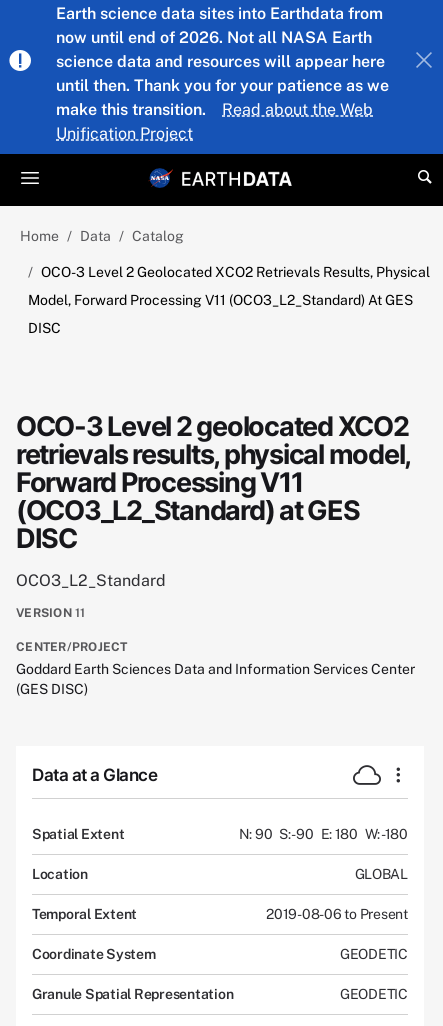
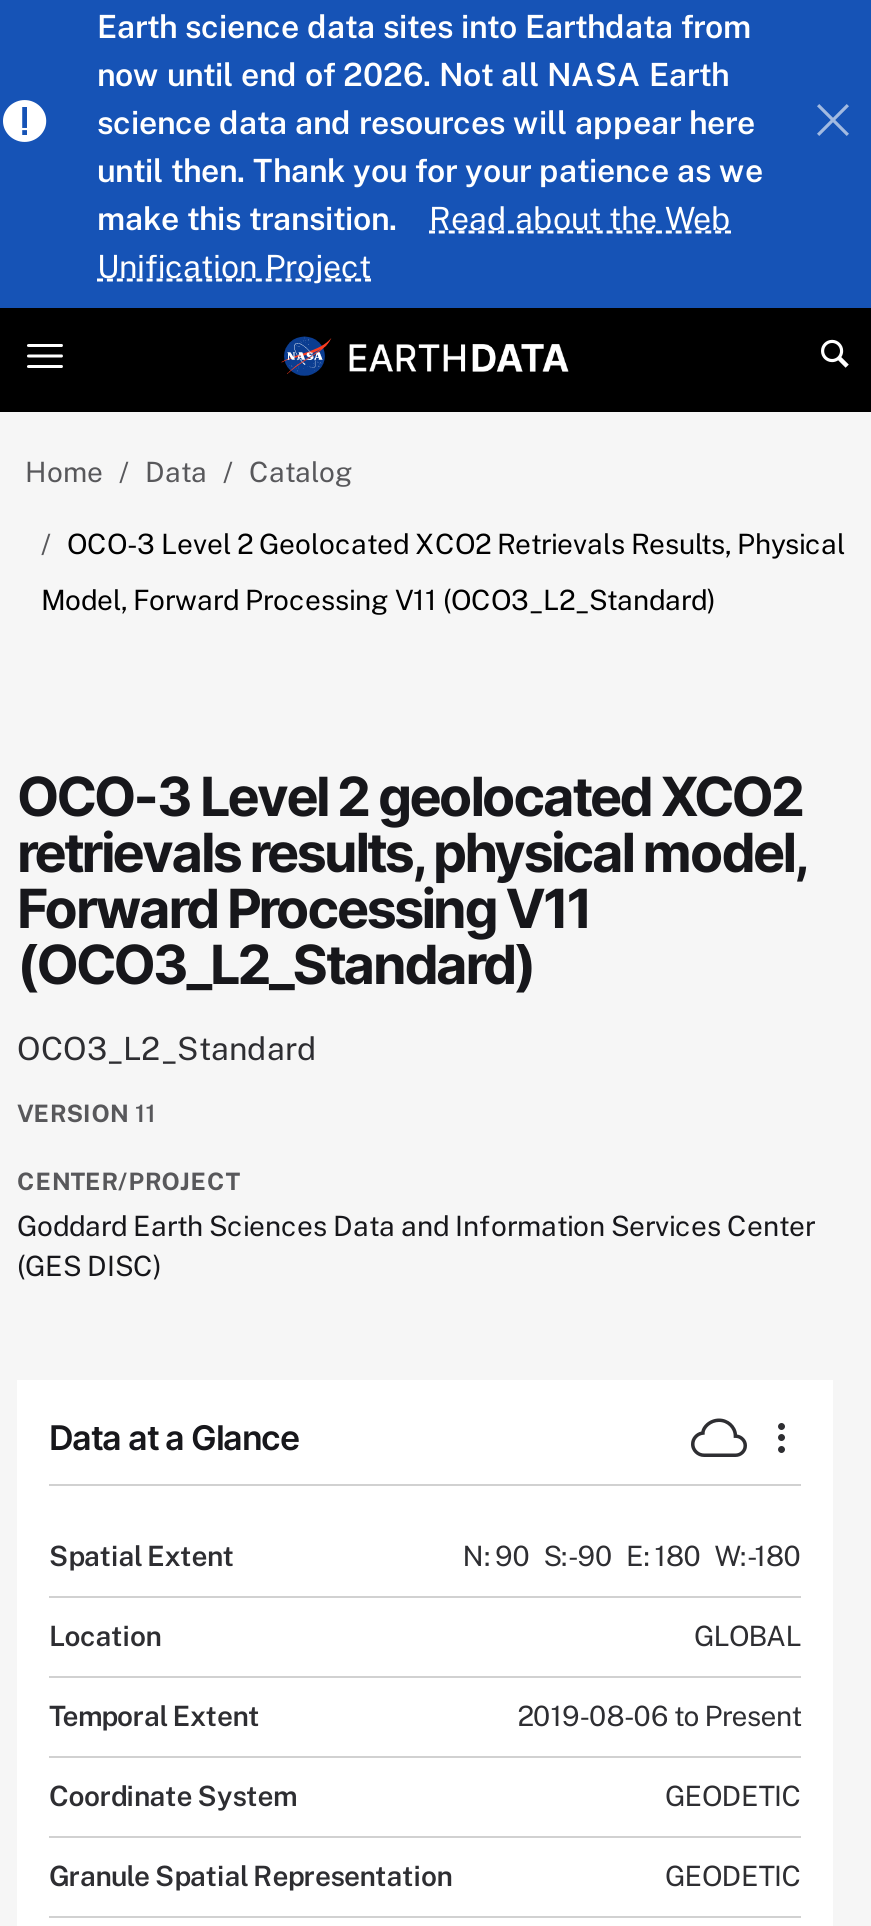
- Model, Forward Processing V11 (OCO3_L2_Standard) At GES
- DISC
+ Model, Forward Processing V11 (OCO3_L2_Standard)

- (OCO3_L2_Standard) at GES
- DISC
+ (OCO3_L2_Standard)
